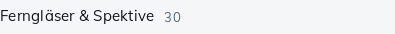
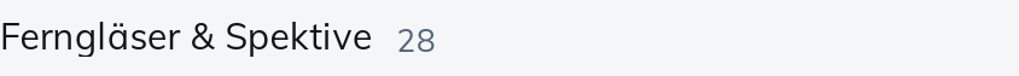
- Ferngläser & Spektive 30
+ Ferngläser & Spektive 28
